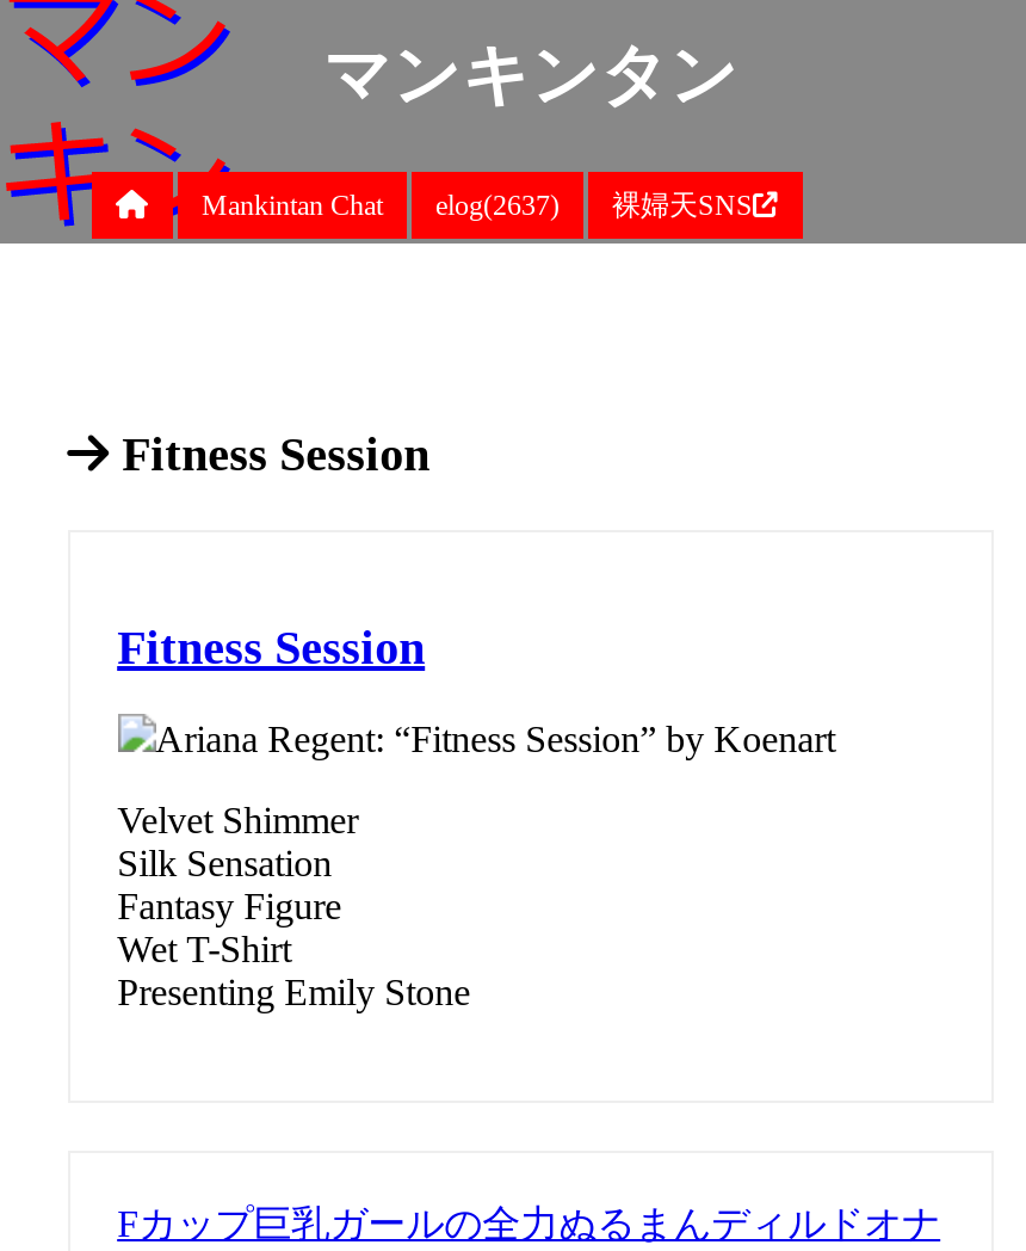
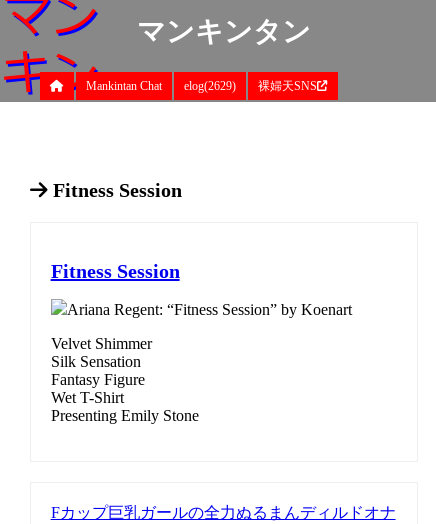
- Mankintan Chat elog(2637) 裸婦天SNS
+ Mankintan Chat elog(2629) 裸婦天SNS
